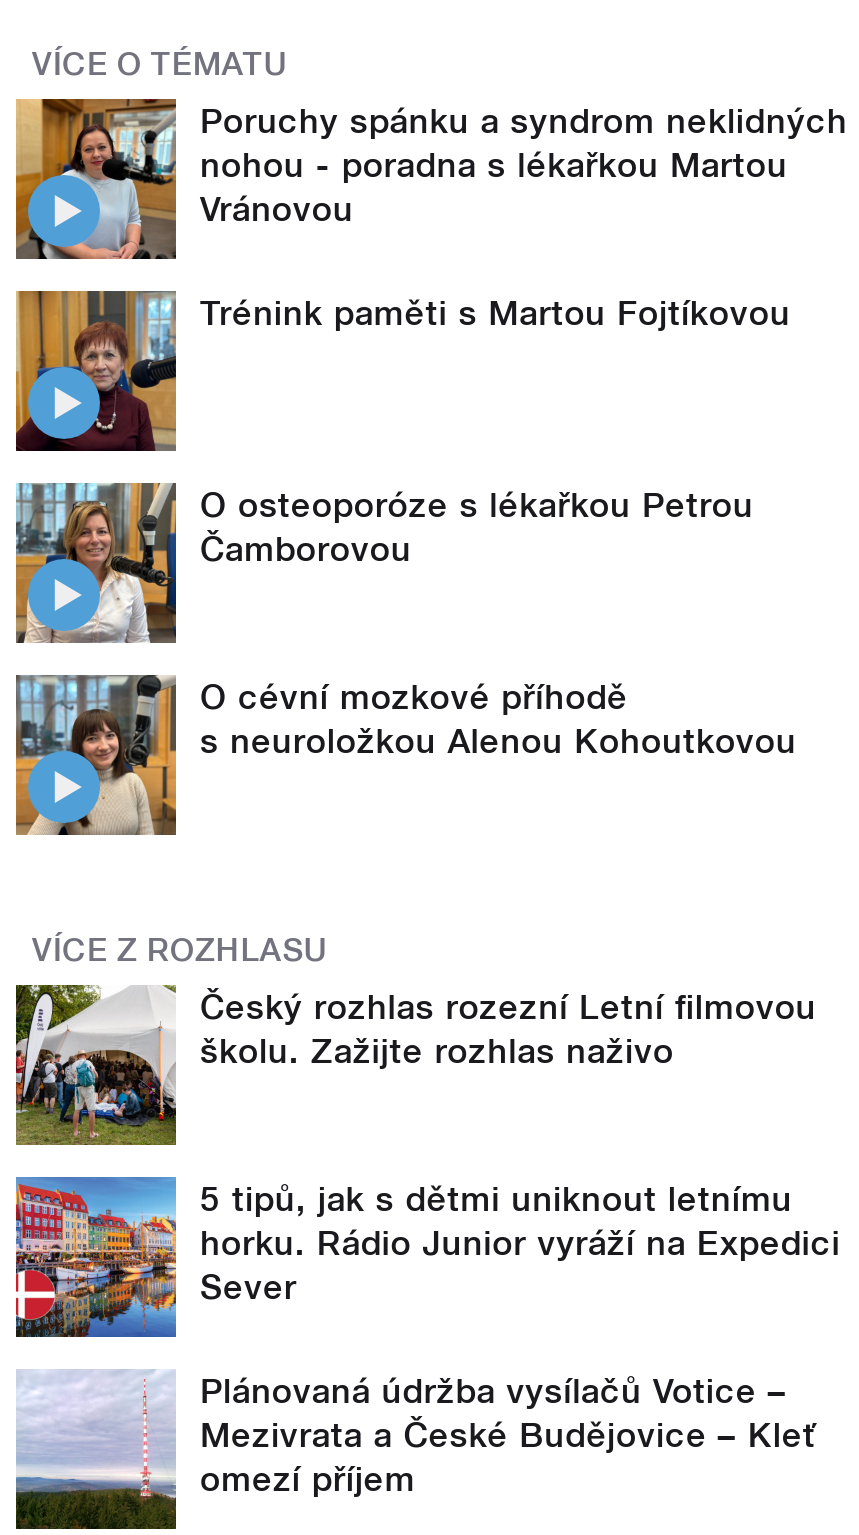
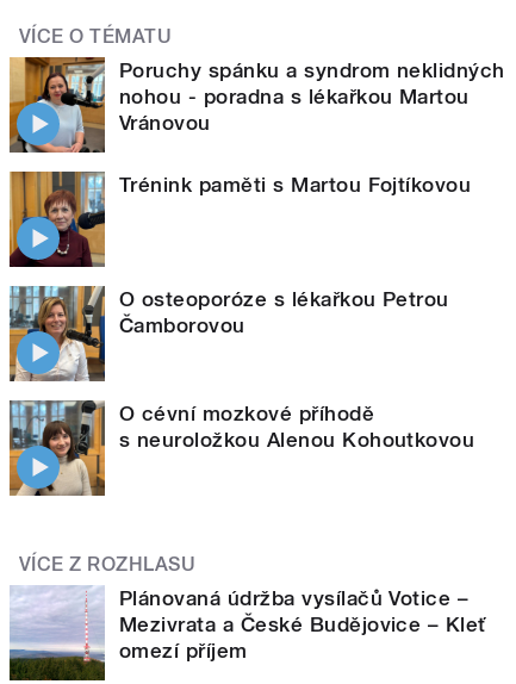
- [image]
- Český rozhlas rozezní Letní filmovou
- školu. Zažijte rozhlas naživo

- [image]
- 5 tipů, jak s dětmi uniknout letnímu
- horku. Rádio Junior vyráží na Expedici
- Sever
